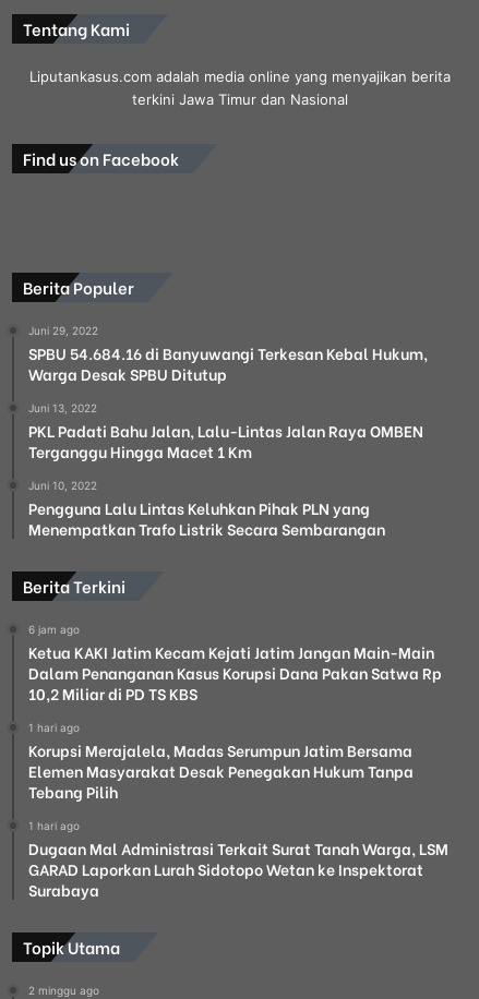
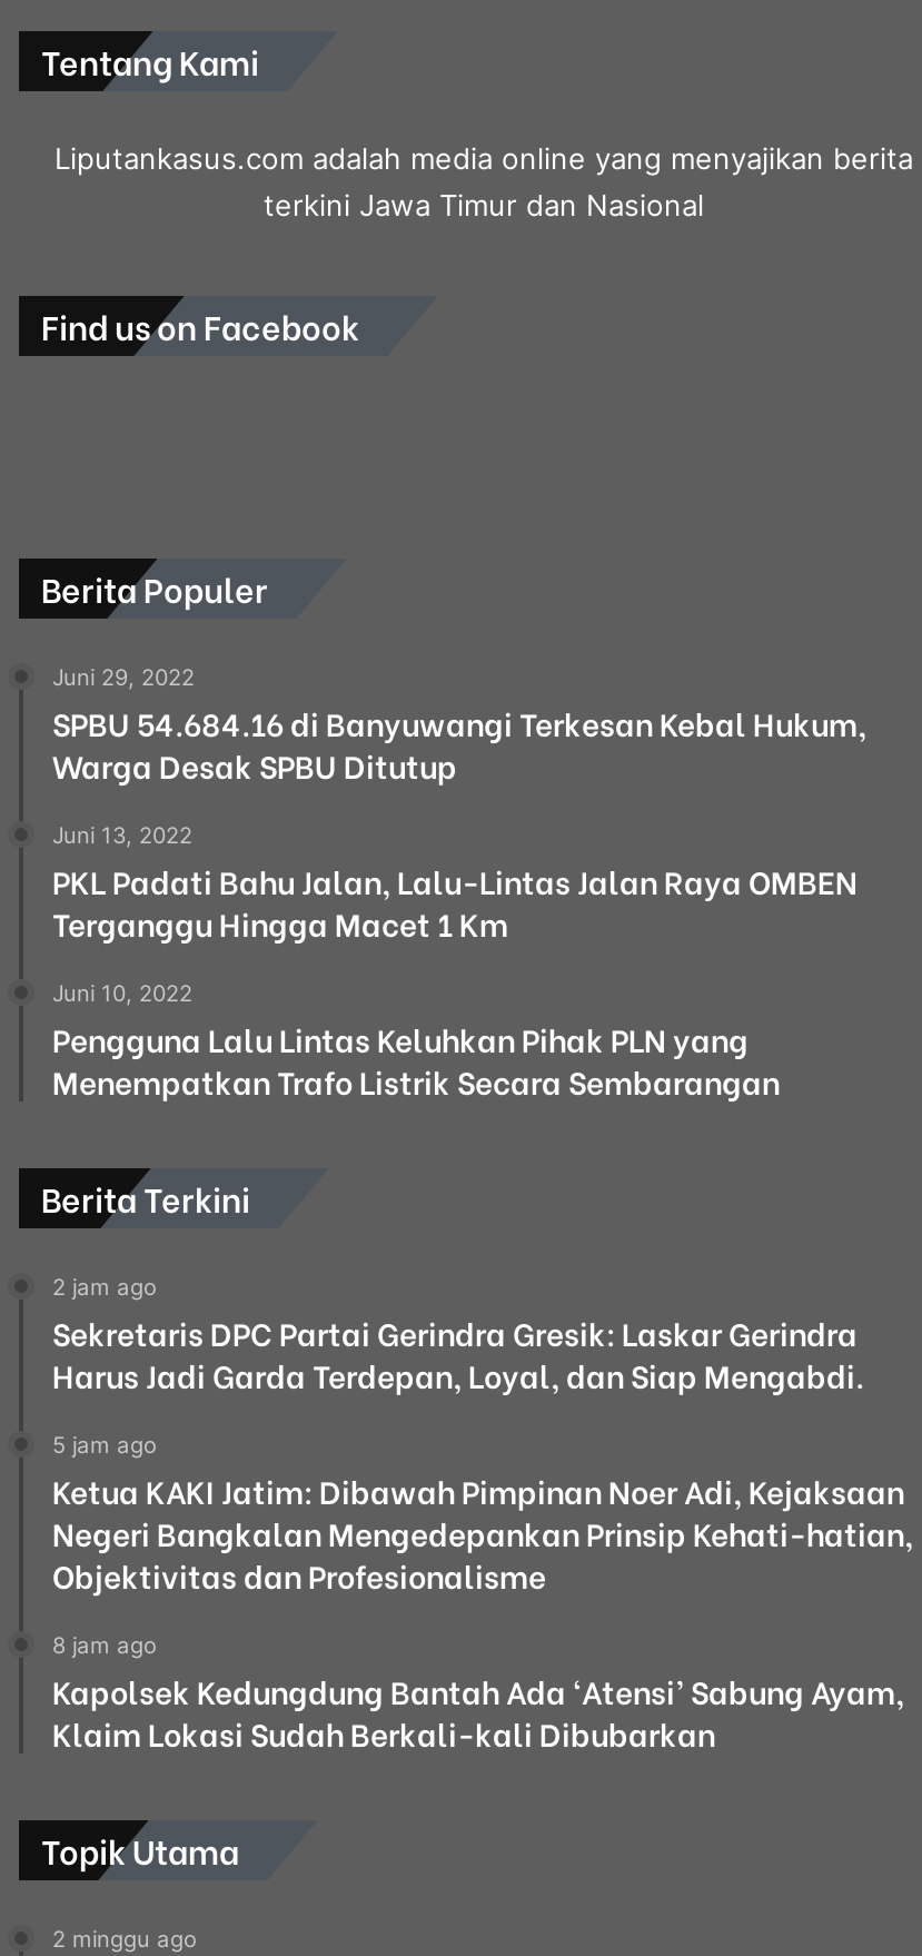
- 6 jam ago
- Ketua KAKI Jatim Kecam Kejati Jatim Jangan Main-Main
- Dalam Penanganan Kasus Korupsi Dana Pakan Satwa Rp
- 10,2 Miliar di PD TS KBS
+ 2 jam ago
+ Sekretaris DPC Partai Gerindra Gresik: Laskar Gerindra
+ Harus Jadi Garda Terdepan, Loyal, dan Siap Mengabdi.

- 1 hari ago
- Korupsi Merajalela, Madas Serumpun Jatim Bersama
- Elemen Masyarakat Desak Penegakan Hukum Tanpa
- Tebang Pilih
+ 5 jam ago
+ Ketua KAKI Jatim: Dibawah Pimpinan Noer Adi, Kejaksaan
+ Negeri Bangkalan Mengedepankan Prinsip Kehati-hatian,
+ Objektivitas dan Profesionalisme

- 1 hari ago
- Dugaan Mal Administrasi Terkait Surat Tanah Warga, LSM
- GARAD Laporkan Lurah Sidotopo Wetan ke Inspektorat
- Surabaya
+ 8 jam ago
+ Kapolsek Kedungdung Bantah Ada ‘Atensi’ Sabung Ayam,
+ Klaim Lokasi Sudah Berkali-kali Dibubarkan
